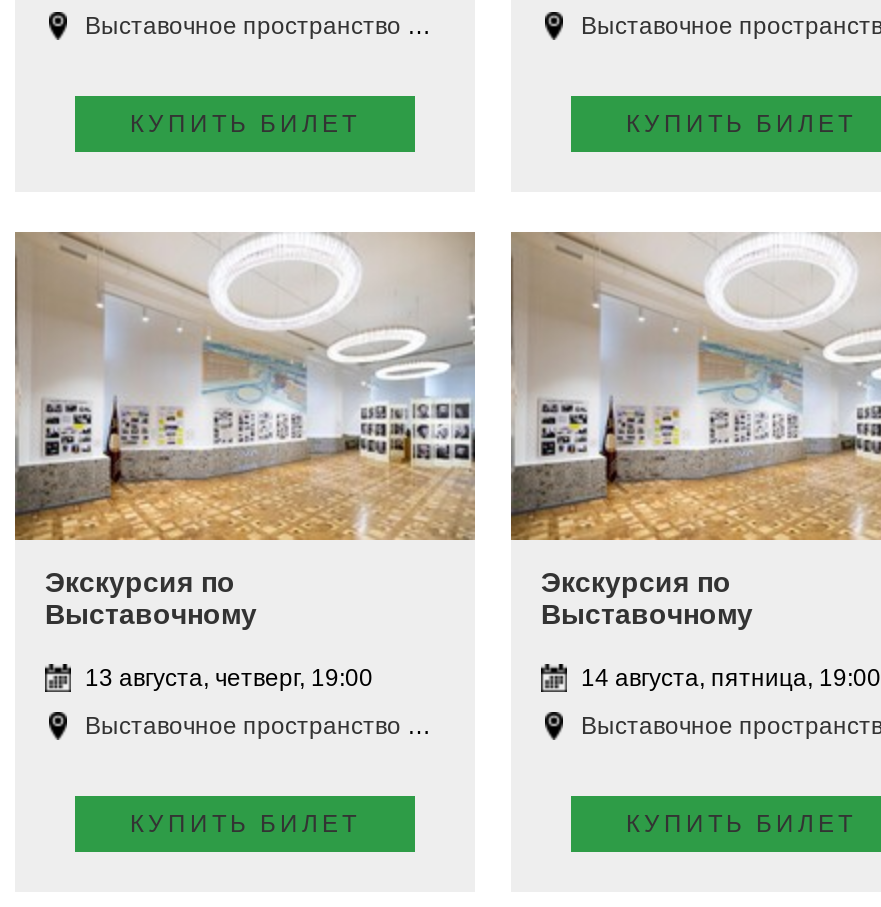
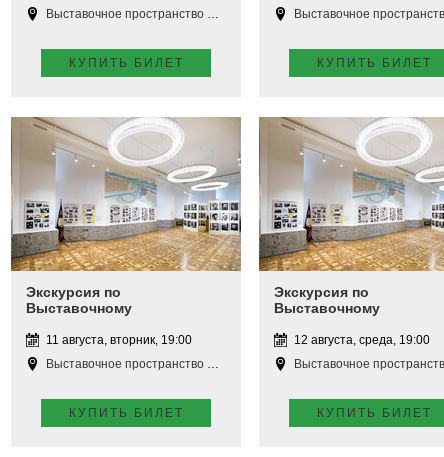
- 13 августа, четверг, 19:00
+ 11 августа, вторник, 19:00

- 14 августа, пятница, 19:00
+ 12 августа, среда, 19:00
